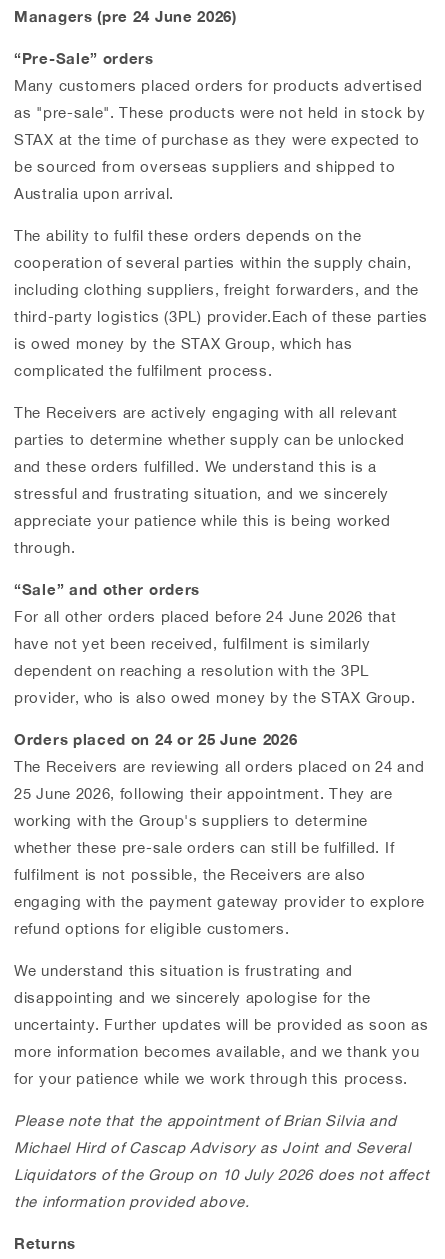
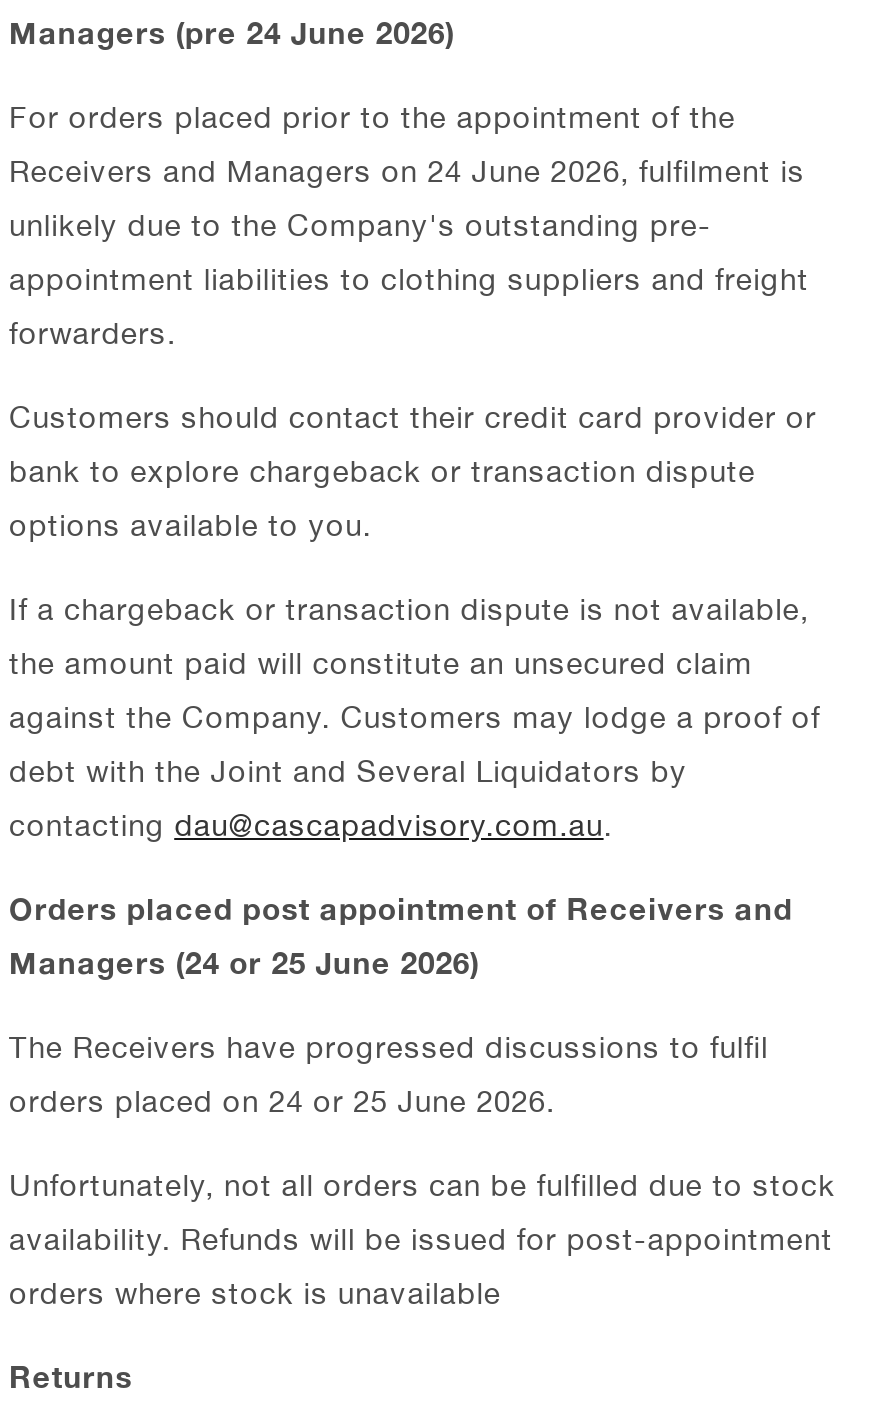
- “Pre-Sale” orders
- Many customers placed orders for products advertised
- as "pre-sale". These products were not held in stock by
- STAX at the time of purchase as they were expected to
- be sourced from overseas suppliers and shipped to
- Australia upon arrival.
- The ability to fulfil these orders depends on the
- cooperation of several parties within the supply chain,
- including clothing suppliers, freight forwarders, and the
- third-party logistics (3PL) provider. Each of these parties
- is owed money by the STAX Group, which has
- complicated the fulfilment process.
- The Receivers are actively engaging with all relevant
- parties to determine whether supply can be unlocked
- and these orders fulfilled. We understand this is a
- stressful and frustrating situation, and we sincerely
- appreciate your patience while this is being worked
- through.
- “Sale” and other orders
- For all other orders placed before 24 June 2026 that
- have not yet been received, fulfilment is similarly
- dependent on reaching a resolution with the 3PL
- provider, who is also owed money by the STAX Group.
- Orders placed on 24 or 25 June 2026
- The Receivers are reviewing all orders placed on 24 and
- 25 June 2026, following their appointment. They are
- working with the Group's suppliers to determine
- whether these pre-sale orders can still be fulfilled. If
- fulfilment is not possible, the Receivers are also
- engaging with the payment gateway provider to explore
- refund options for eligible customers.
- We understand this situation is frustrating and
- disappointing and we sincerely apologise for the
- uncertainty. Further updates will be provided as soon as
- more information becomes available, and we thank you
- for your patience while we work through this process.
- Please note that the appointment of Brian Silvia and
- Michael Hird of Cascap Advisory as Joint and Several
- Liquidators of the Group on 10 July 2026 does not affect
- the information provided above.
+ For orders placed prior to the appointment of the
+ Receivers and Managers on 24 June 2026, fulfilment is
+ unlikely due to the Company's outstanding pre-
+ appointment liabilities to clothing suppliers and freight
+ forwarders.
+ Customers should contact their credit card provider or
+ bank to explore chargeback or transaction dispute
+ options available to you.
+ If a chargeback or transaction dispute is not available,
+ the amount paid will constitute an unsecured claim
+ against the Company. Customers may lodge a proof of
+ debt with the Joint and Several Liquidators by
+ contacting dau@cascapadvisory.com.au.
+ Orders placed post appointment of Receivers and
+ Managers (24 or 25 June 2026)
+ The Receivers have progressed discussions to fulfil
+ orders placed on 24 or 25 June 2026.
+ Unfortunately, not all orders can be fulfilled due to stock
+ availability. Refunds will be issued for post-appointment
+ orders where stock is unavailable
